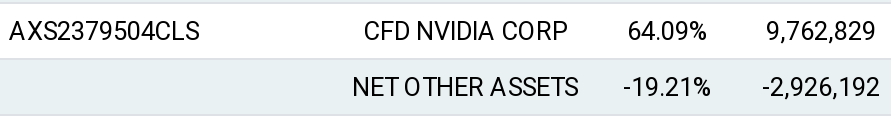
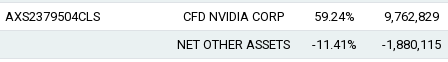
- 64.09% 9,762,829
+ 59.24% 9,762,829

- -19.21%
+ -11.41%

- -2,926,192
+ -1,880,115
